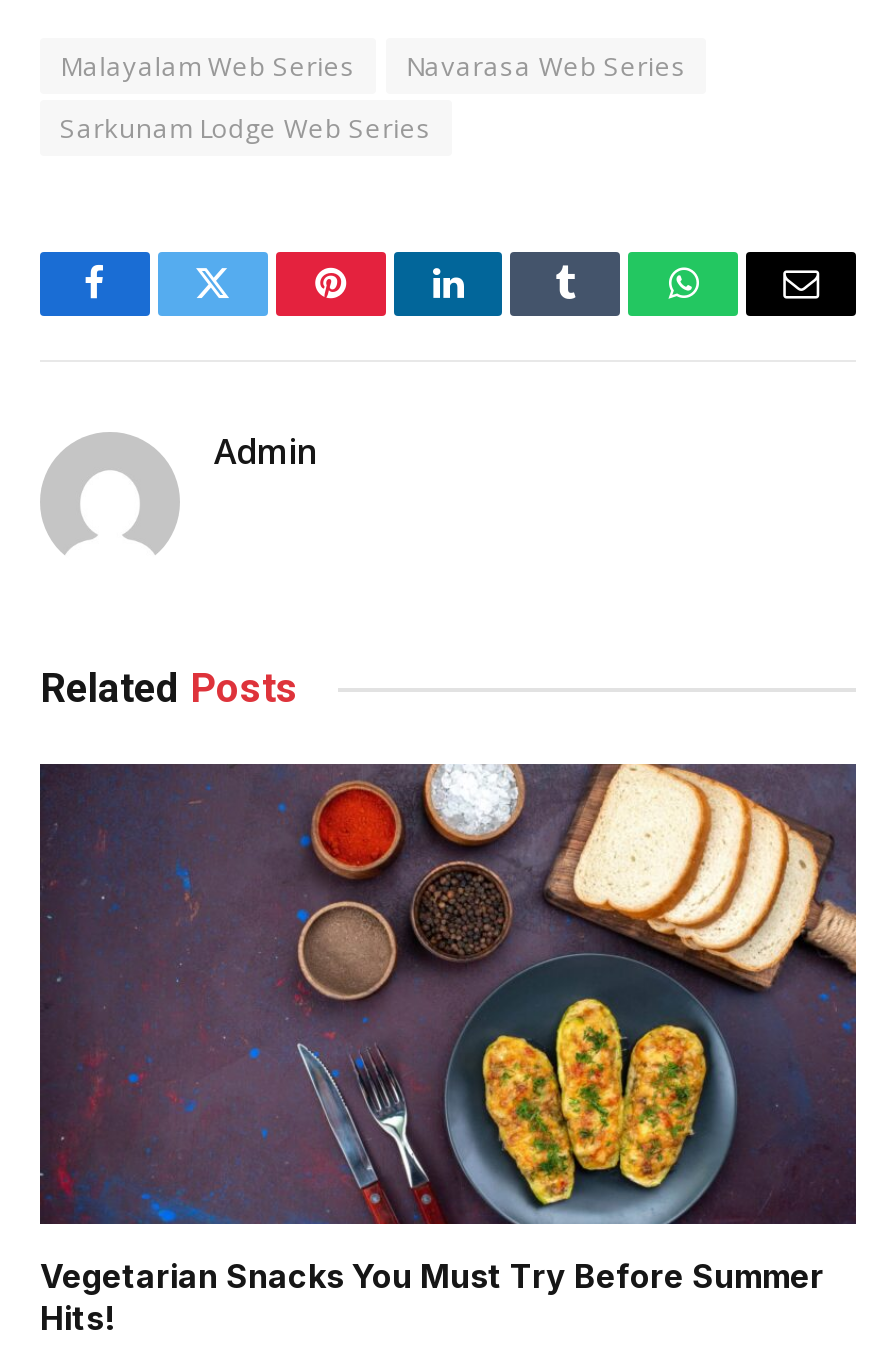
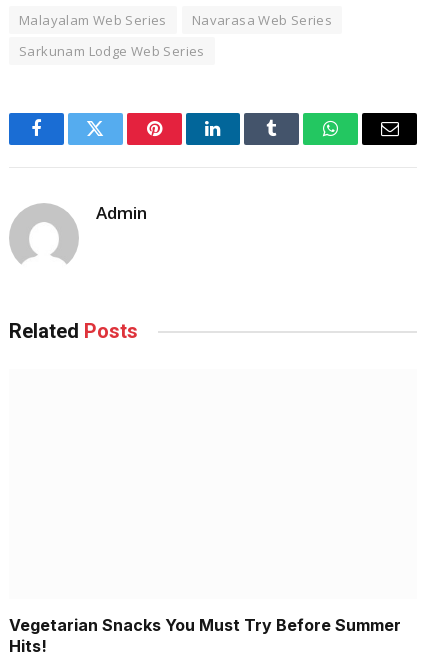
- [image]
